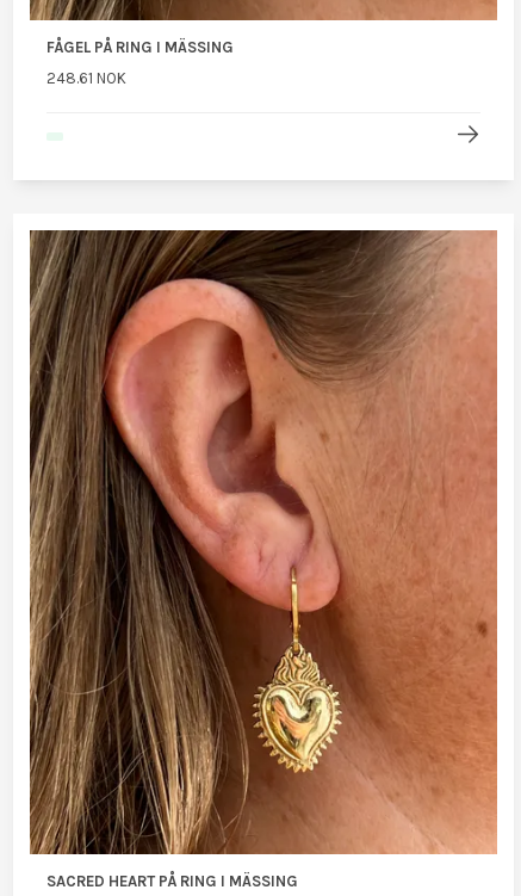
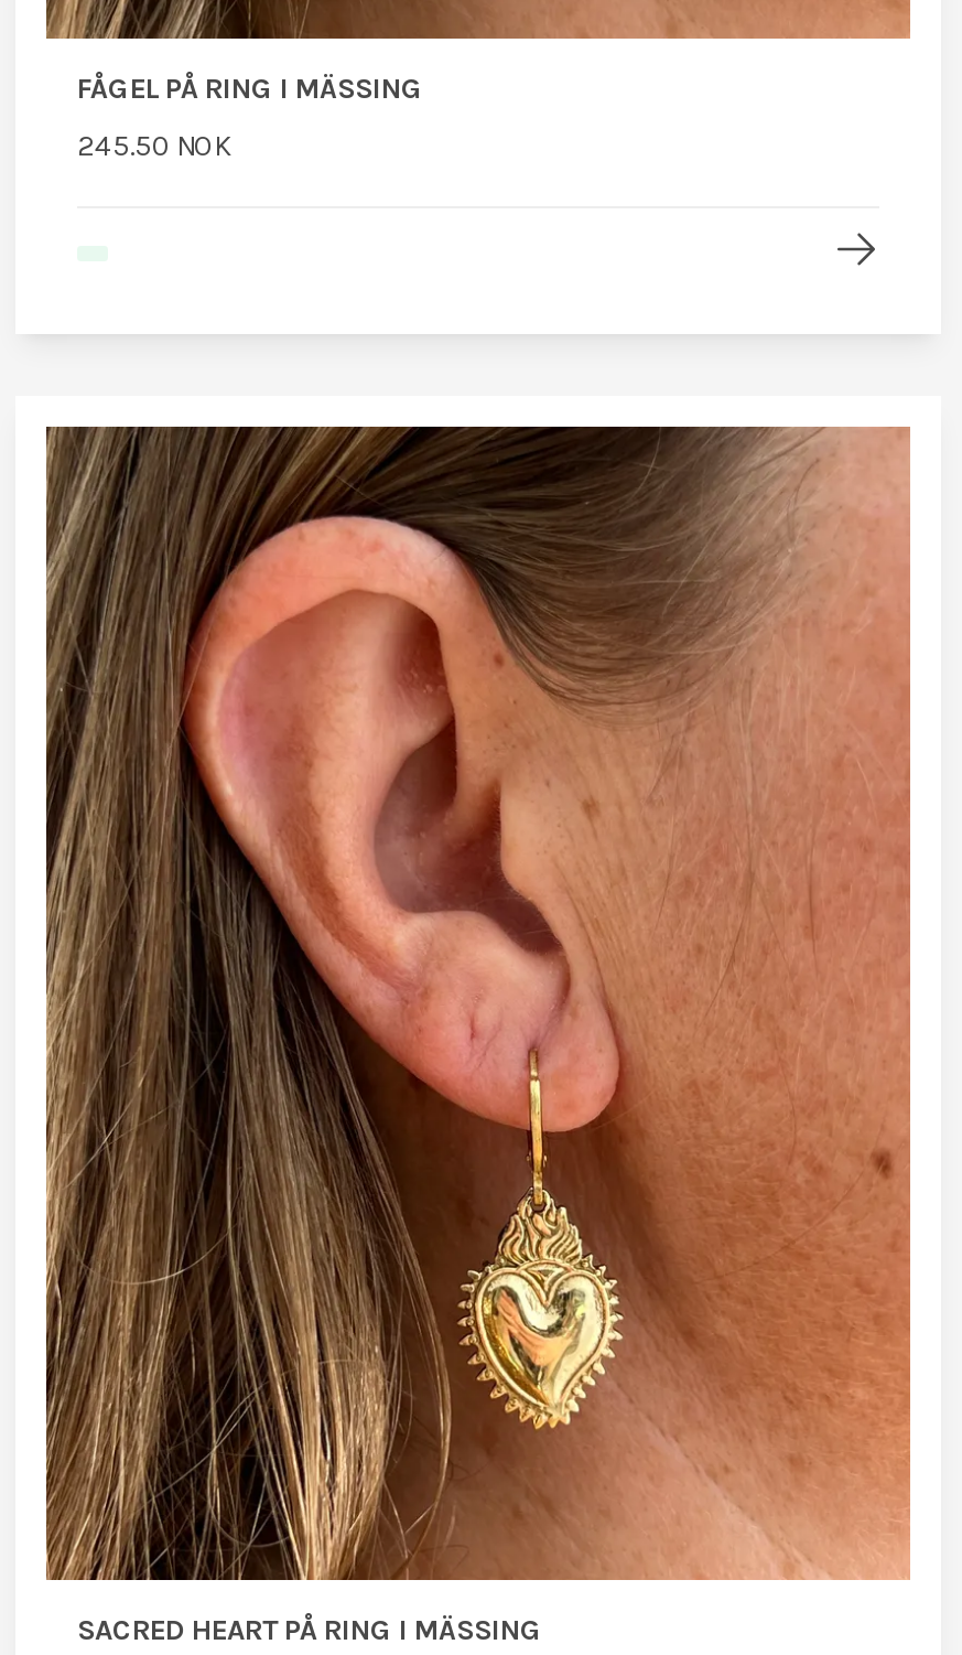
- 248.61 NOK
+ 245.50 NOK
